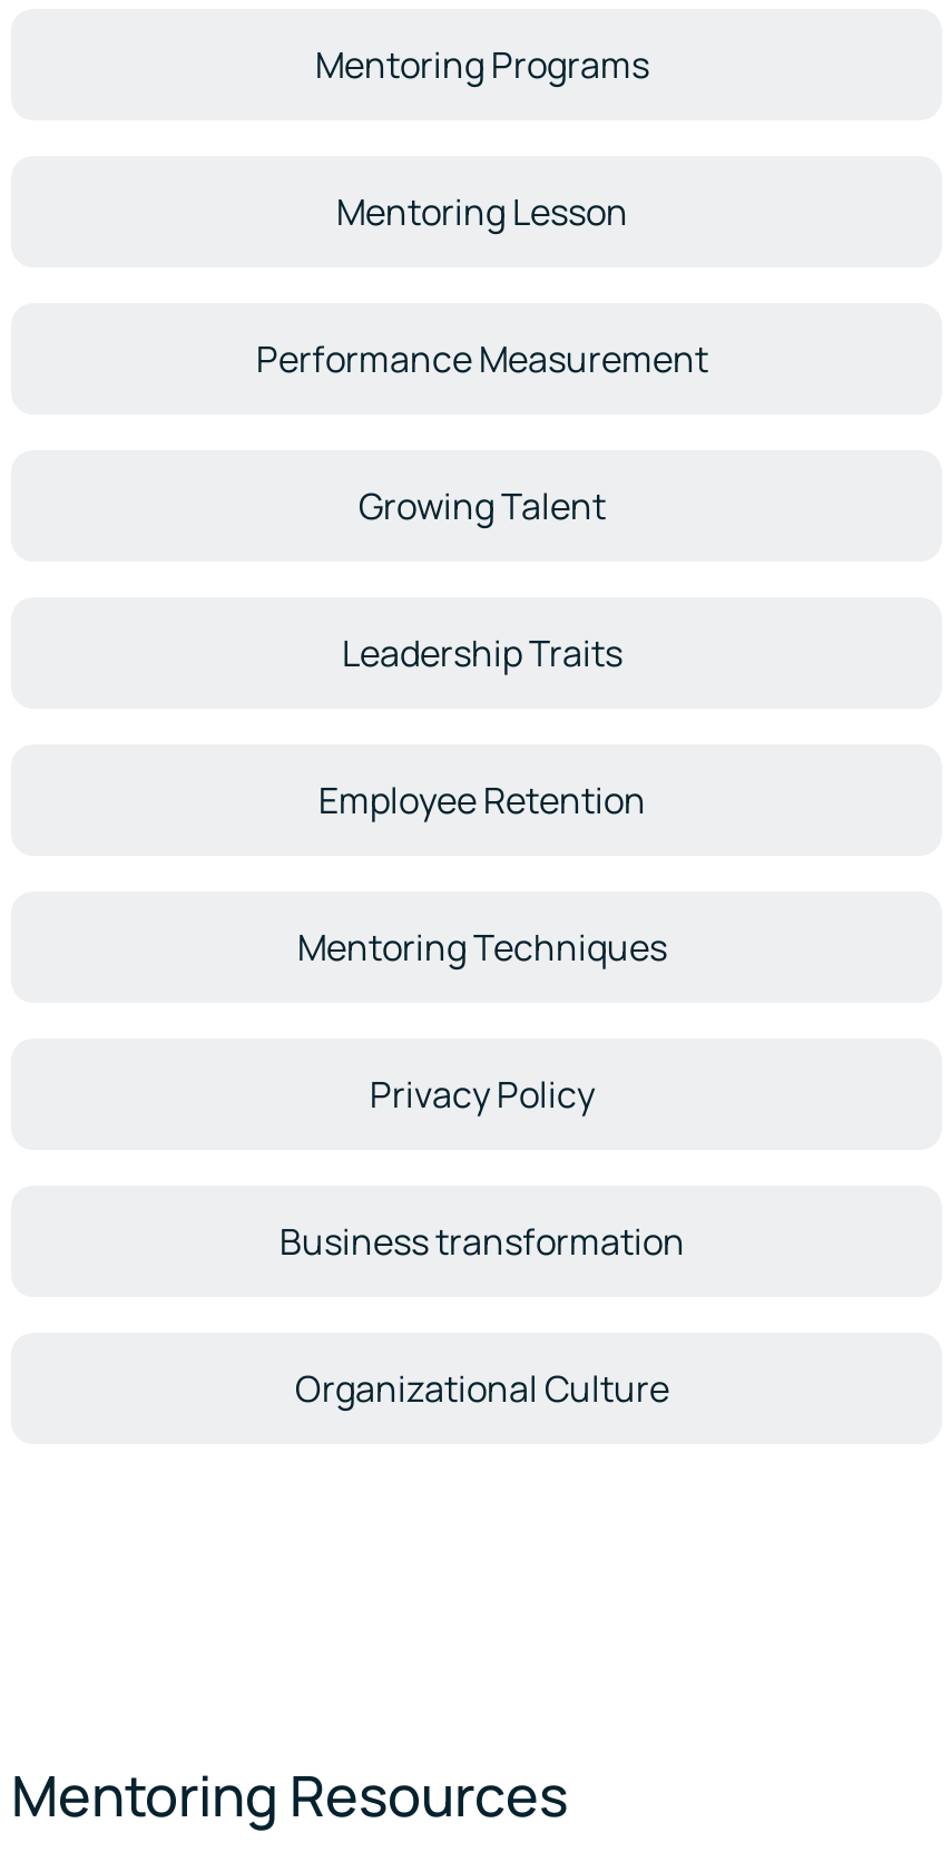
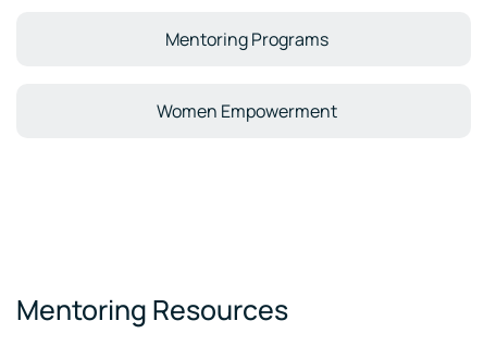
- Mentoring Lesson
- Performance Measurement
- Growing Talent
- Leadership Traits
- Employee Retention
- Mentoring Techniques
- Privacy Policy
- Business transformation
- Organizational Culture
+ Women Empowerment
